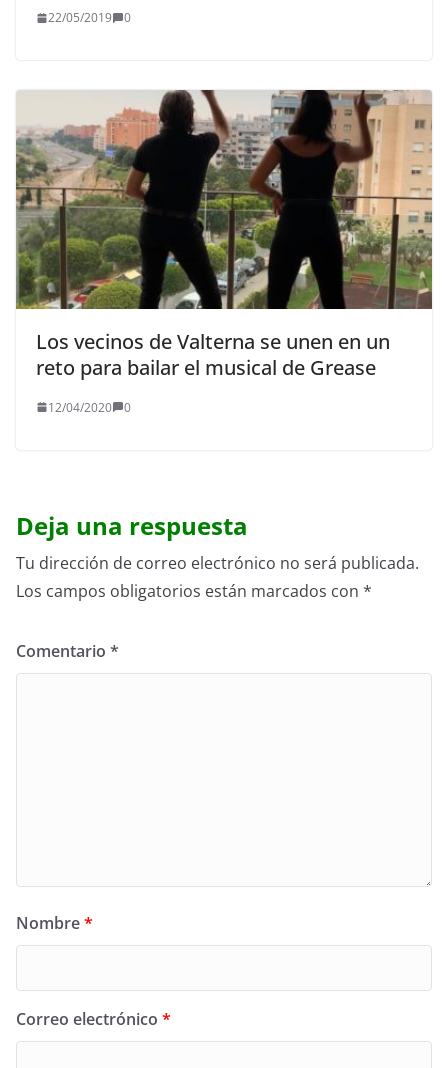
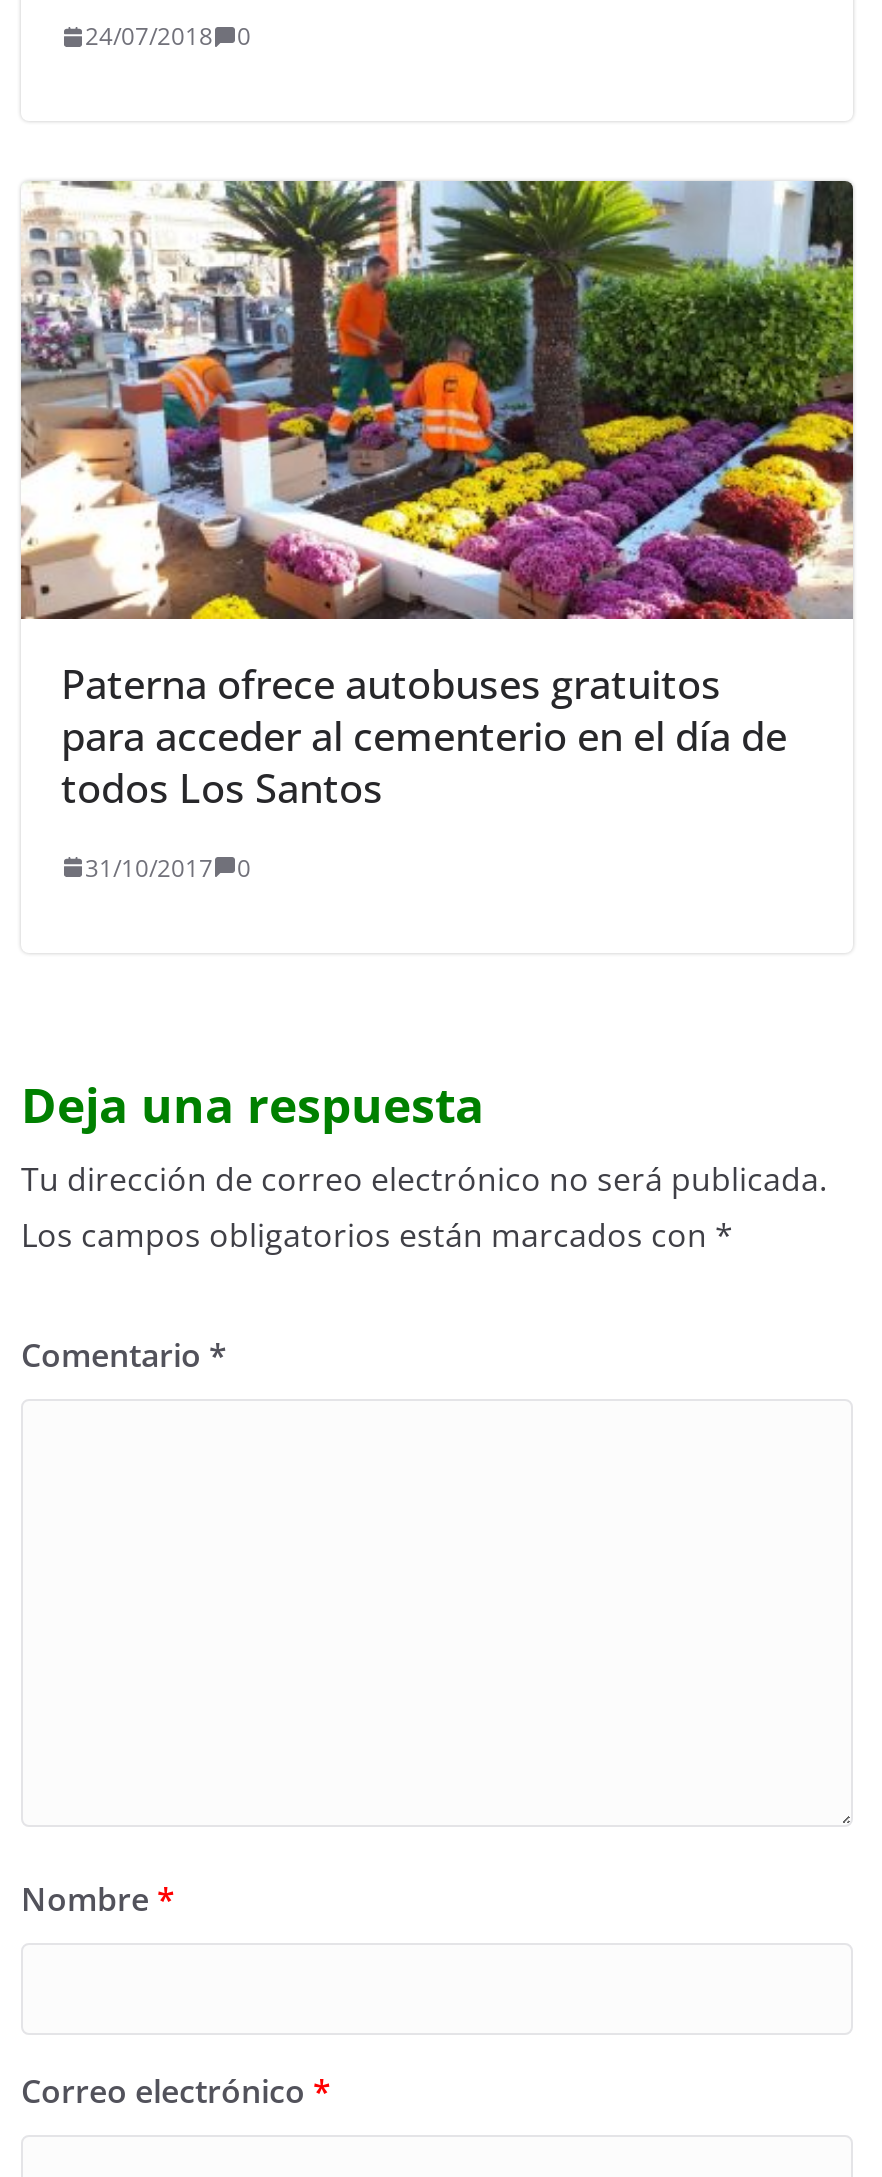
- 22/05/2019 0
+ 24/07/2018 0

- [image]
- Los vecinos de Valterna se unen en un
- reto para bailar el musical de Grease
+ [image]
+ Paterna ofrece autobuses gratuitos
+ para acceder al cementerio en el día de
+ todos Los Santos

- 12/04/2020 0
+ 31/10/2017 0
